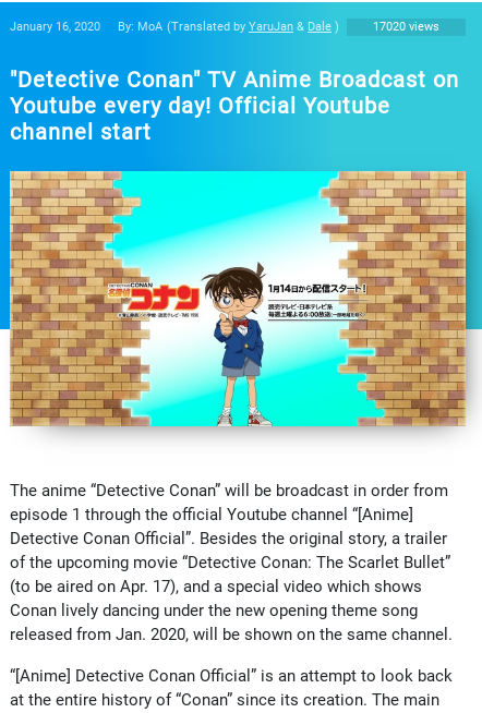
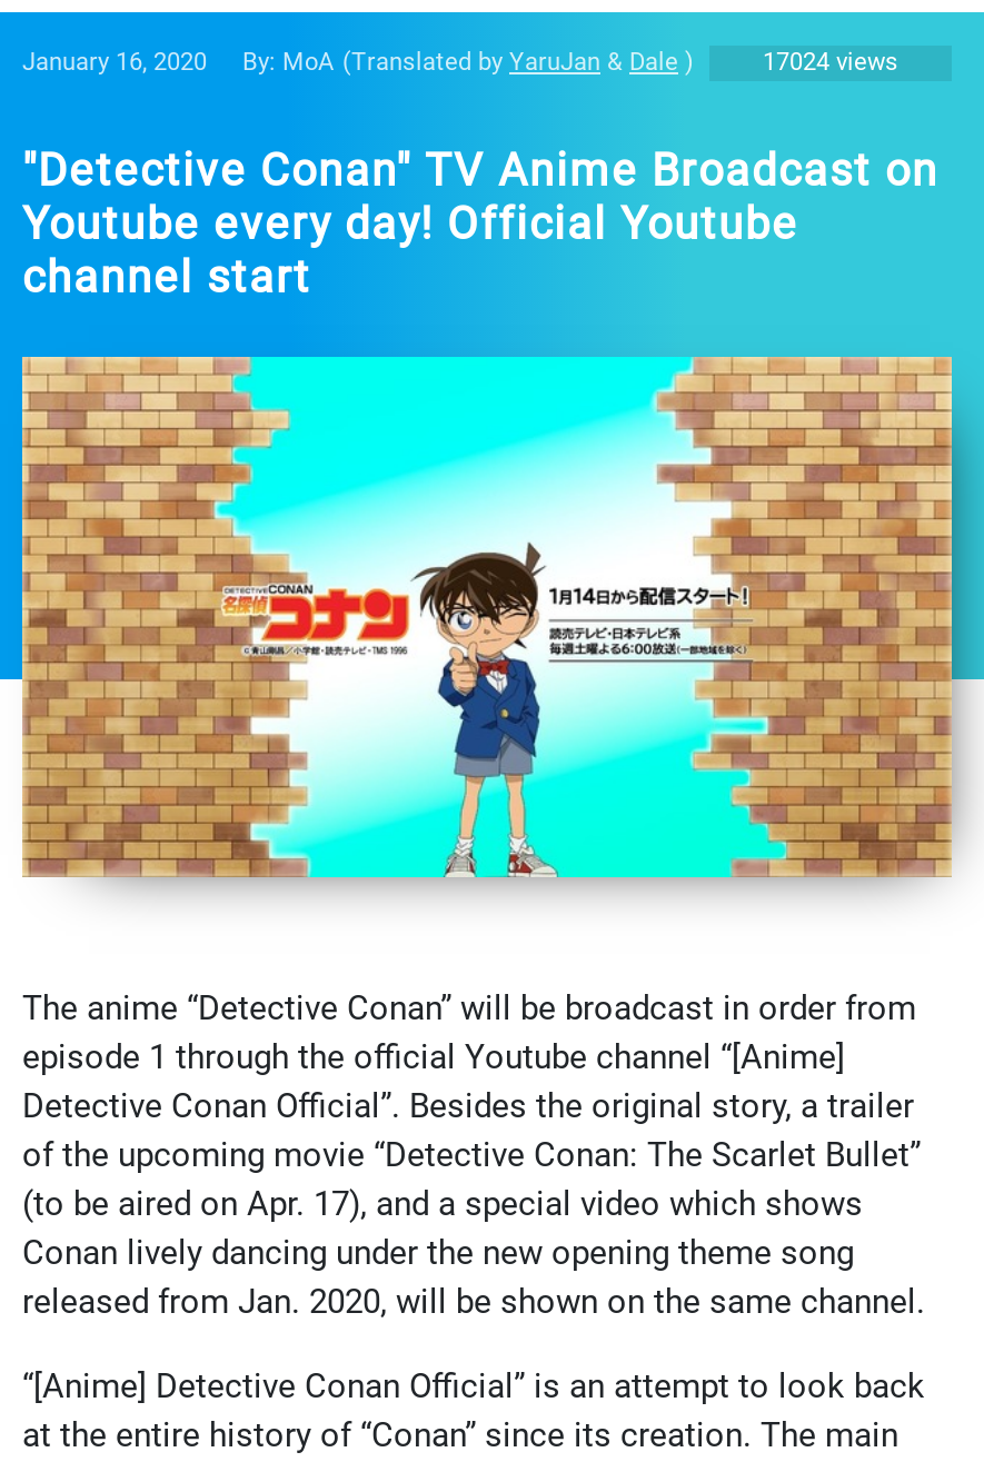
- 17020 views
+ 17024 views
